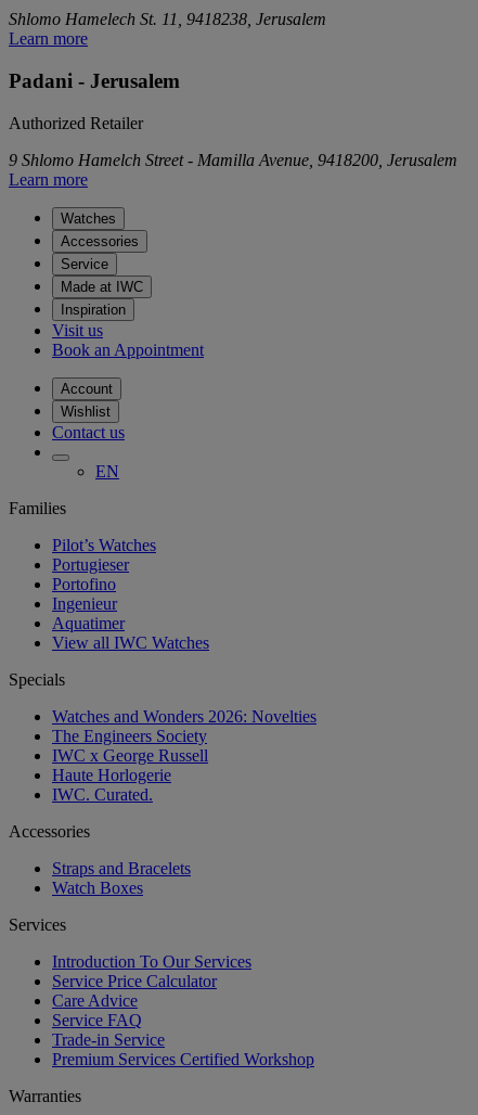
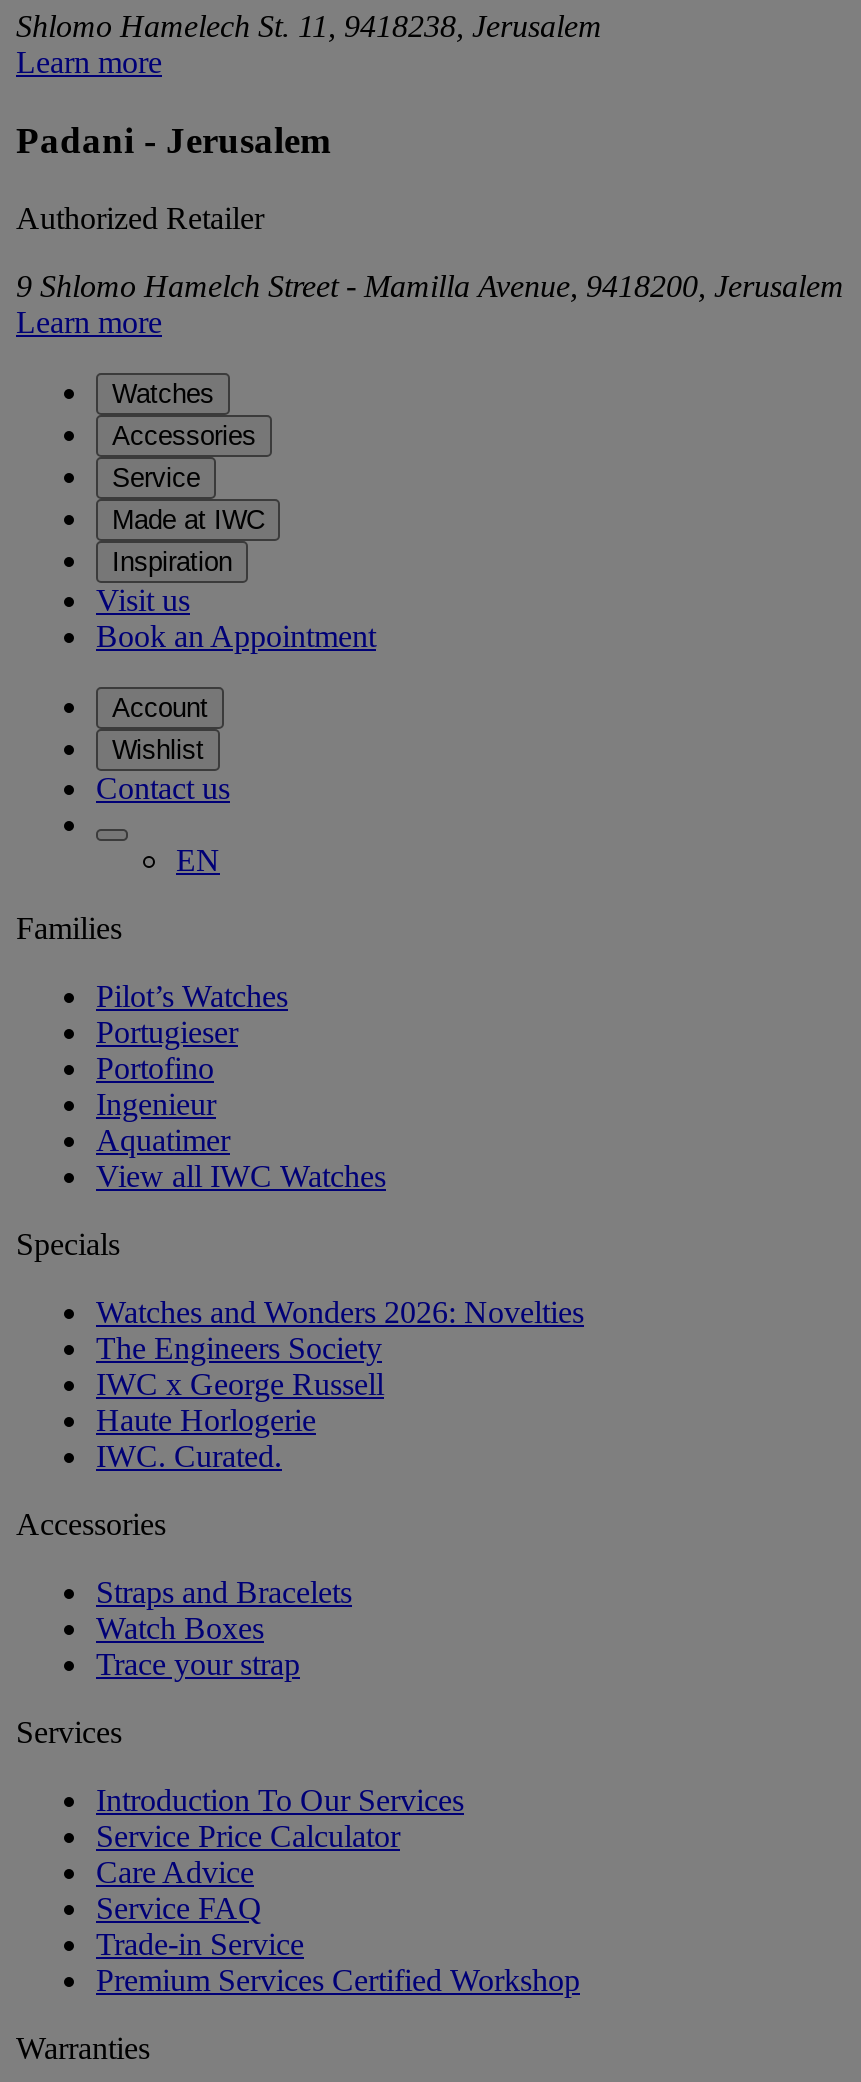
+ Trace your strap
